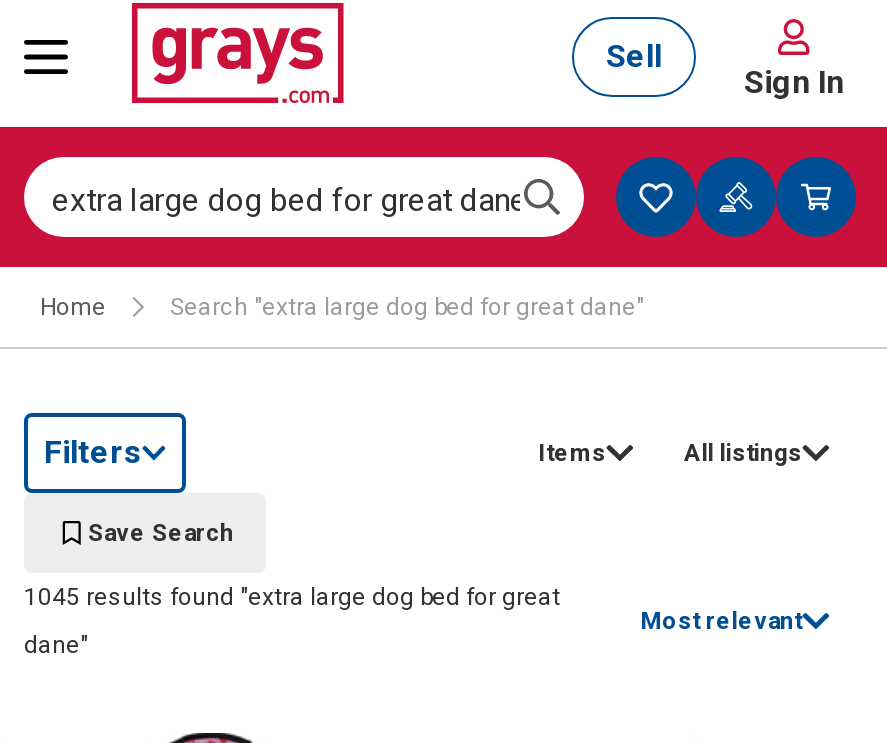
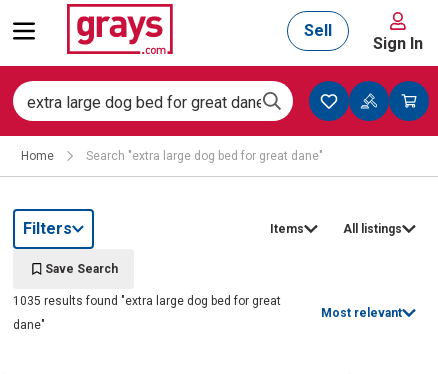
- 1045 results found "extra large dog bed for great
+ 1035 results found "extra large dog bed for great
